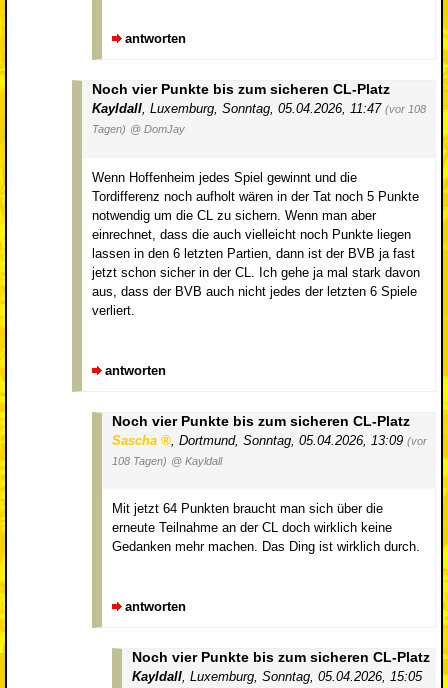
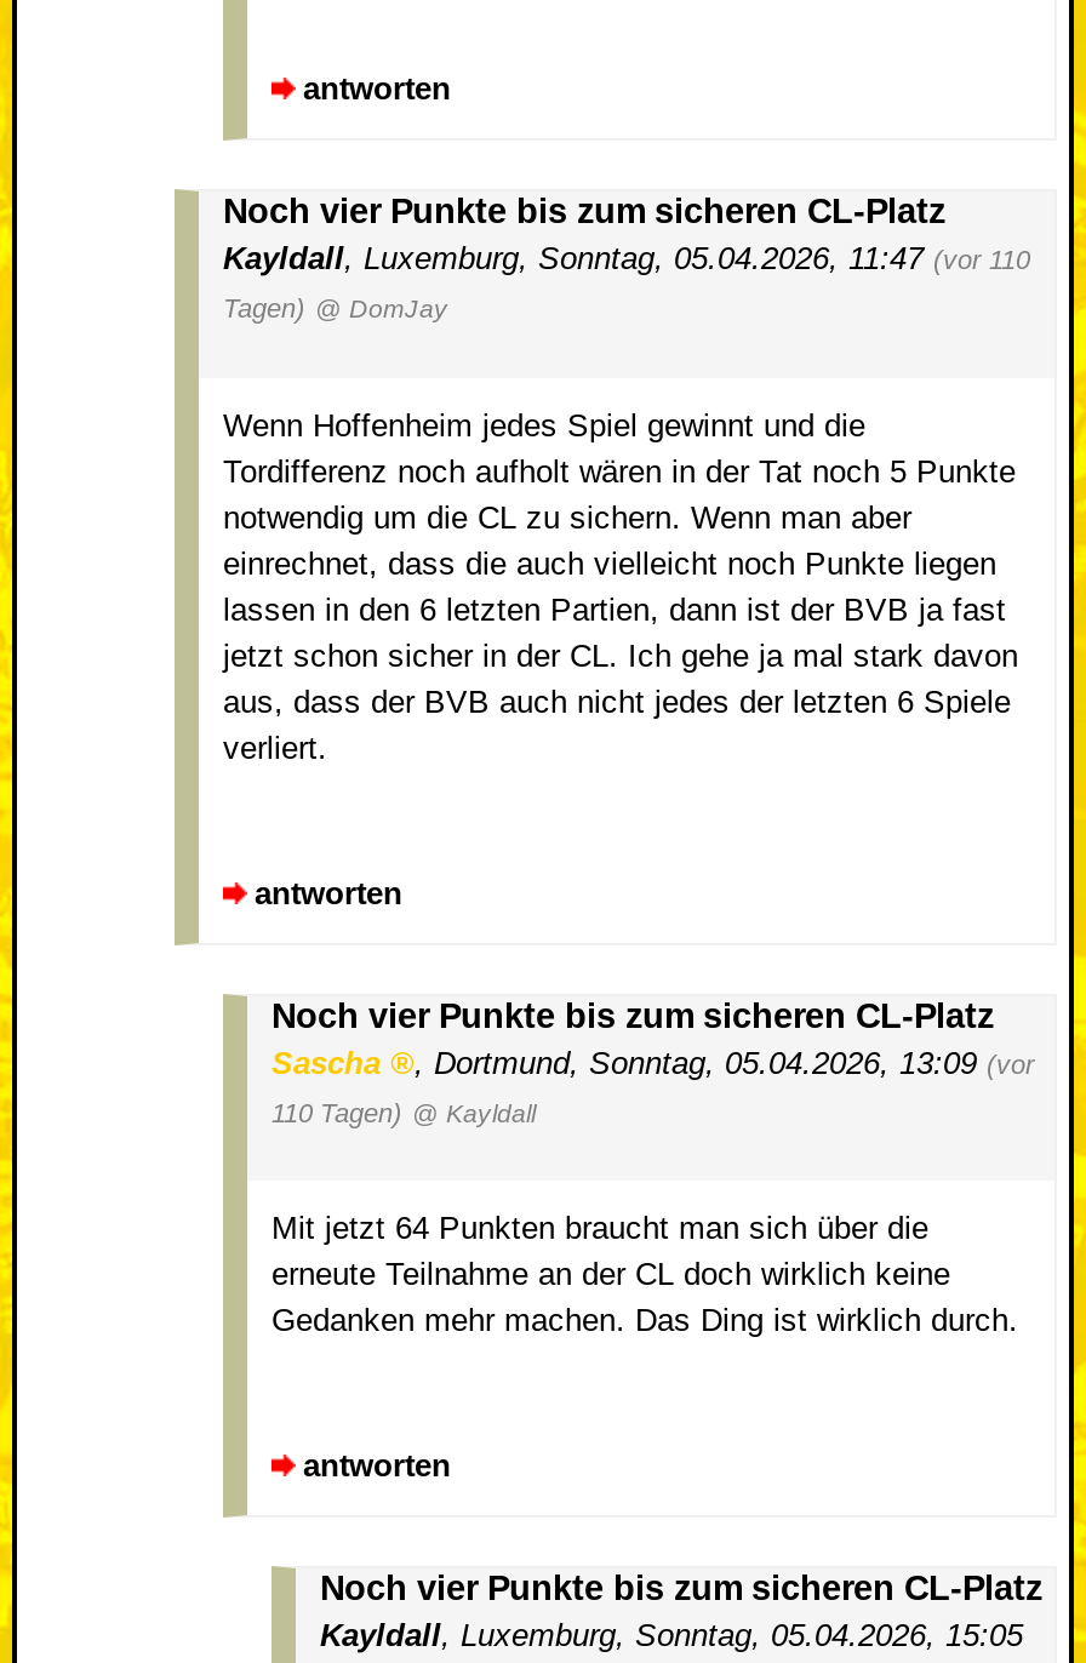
- Kayldall, Luxemburg, Sonntag, 05.04.2026, 11:47 (vor 108
+ Kayldall, Luxemburg, Sonntag, 05.04.2026, 11:47 (vor 110

- 108 Tagen) @ Kayldall
+ 110 Tagen) @ Kayldall
